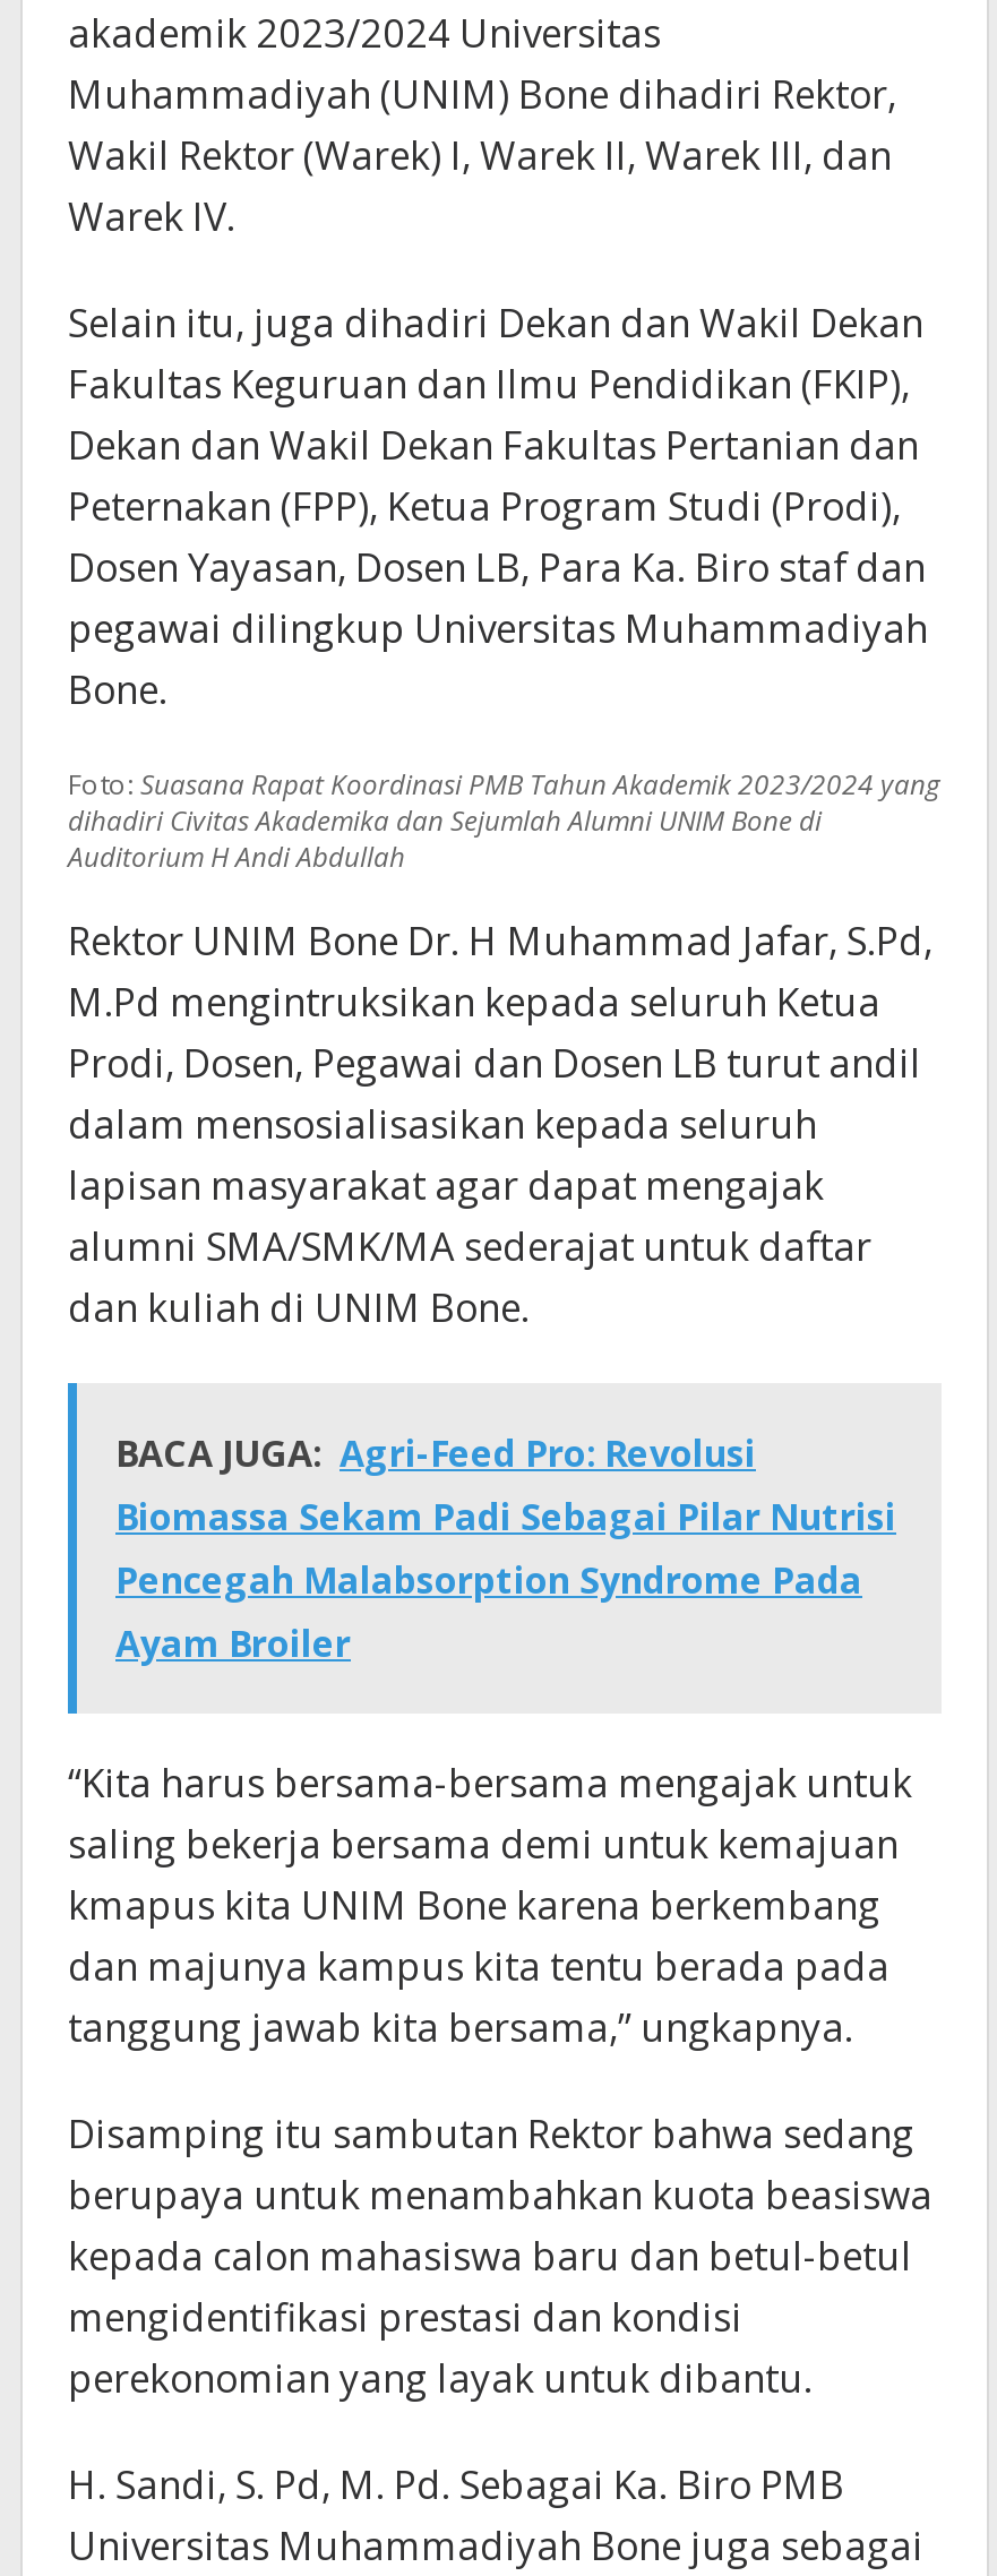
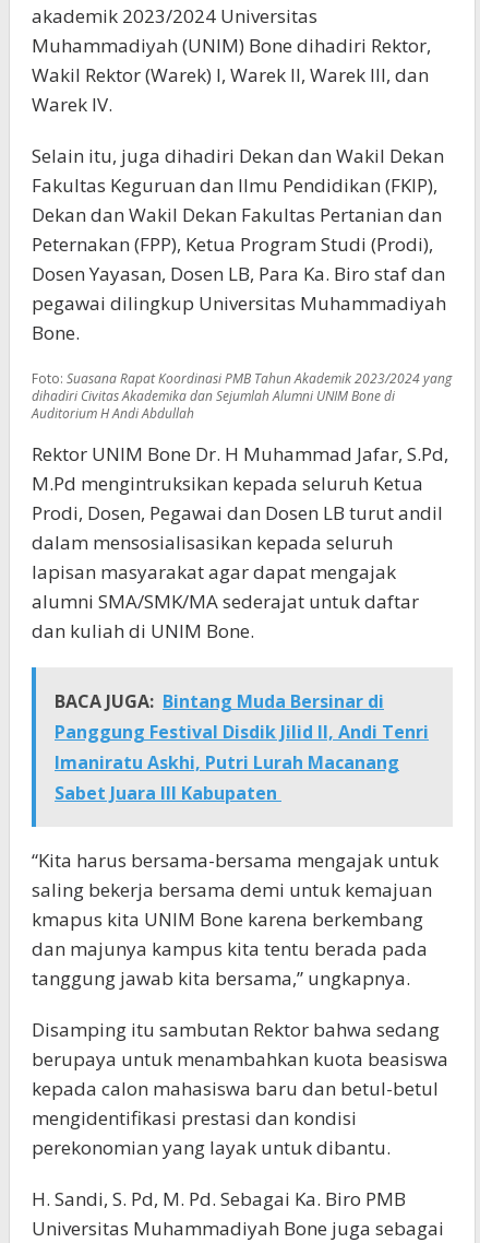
- BACA JUGA: Agri-Feed Pro: Revolusi
- Biomassa Sekam Padi Sebagai Pilar Nutrisi
- Pencegah Malabsorption Syndrome Pada
- Ayam Broiler
+ BACA JUGA: Bintang Muda Bersinar di
+ Panggung Festival Disdik Jilid II, Andi Tenri
+ Imaniratu Askhi, Putri Lurah Macanang
+ Sabet Juara III Kabupaten
